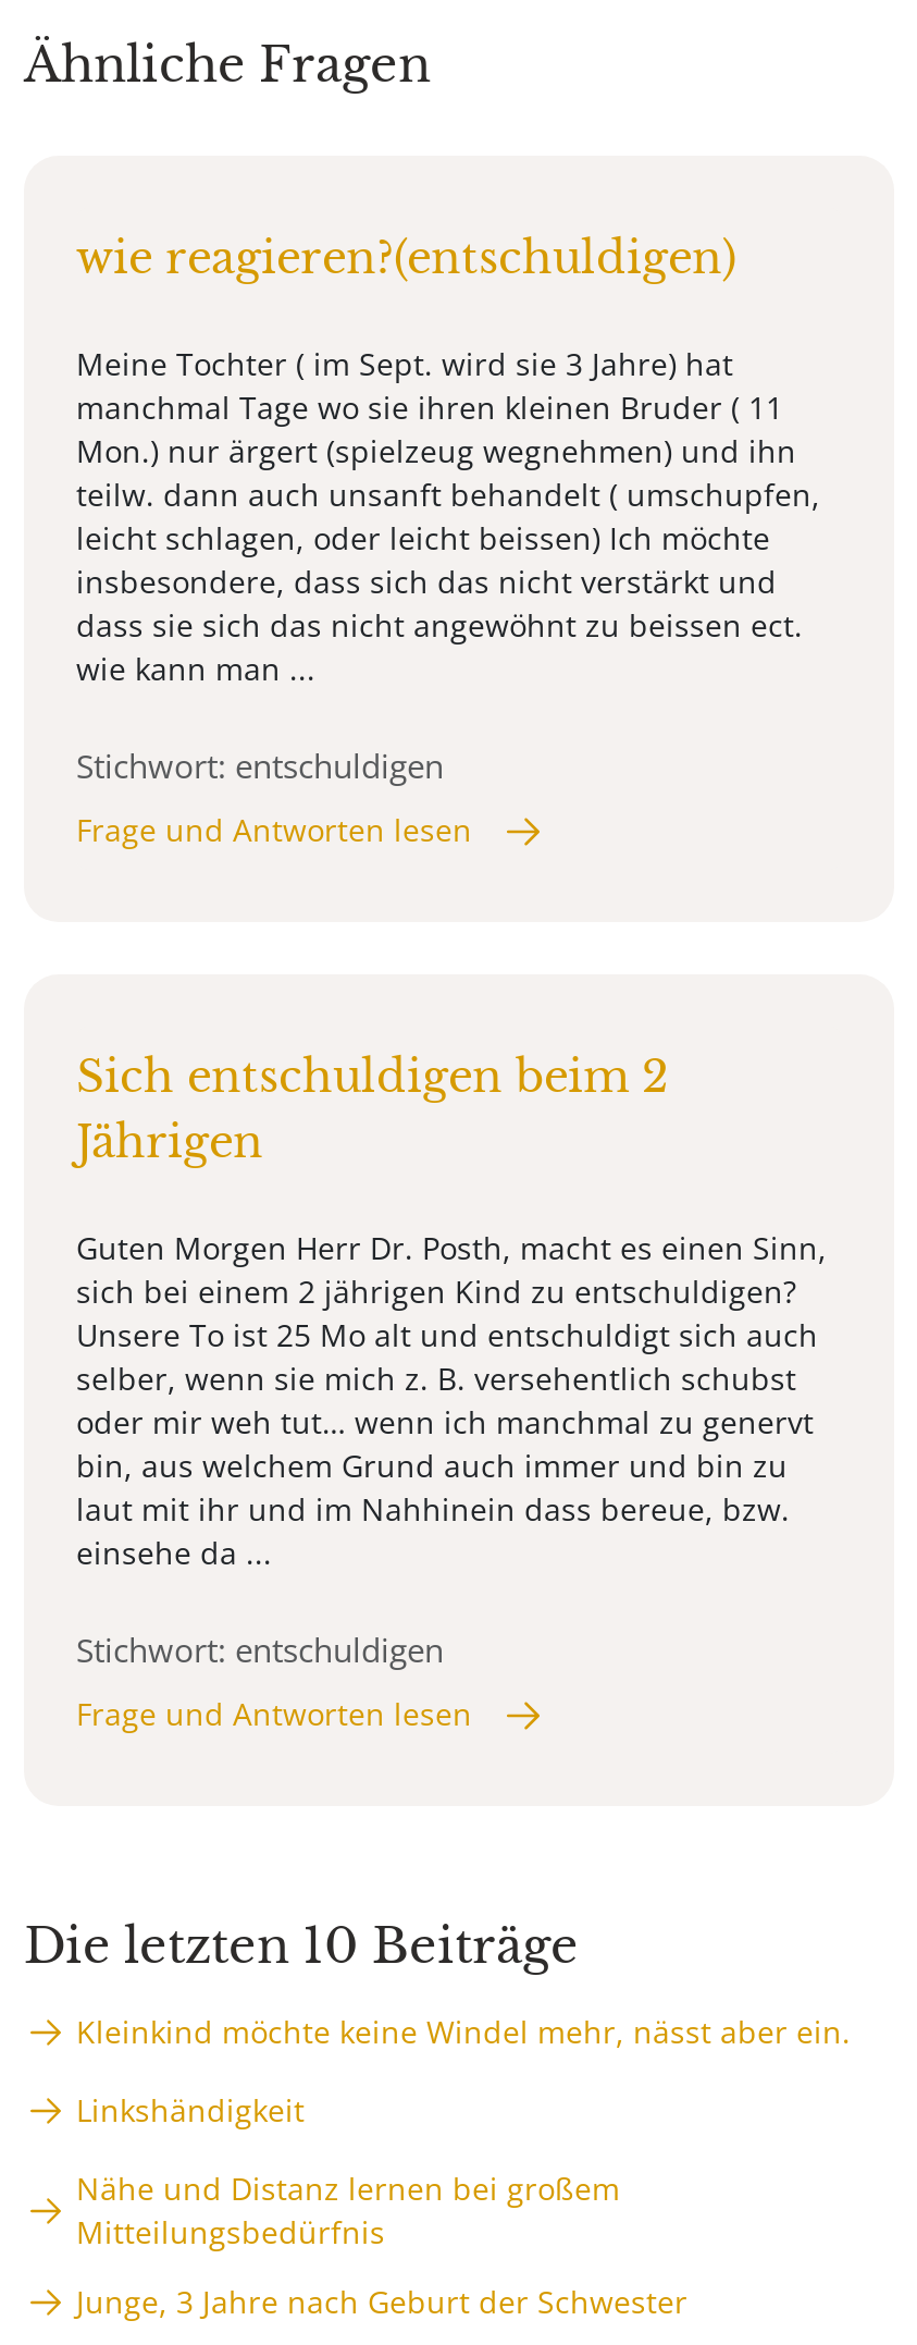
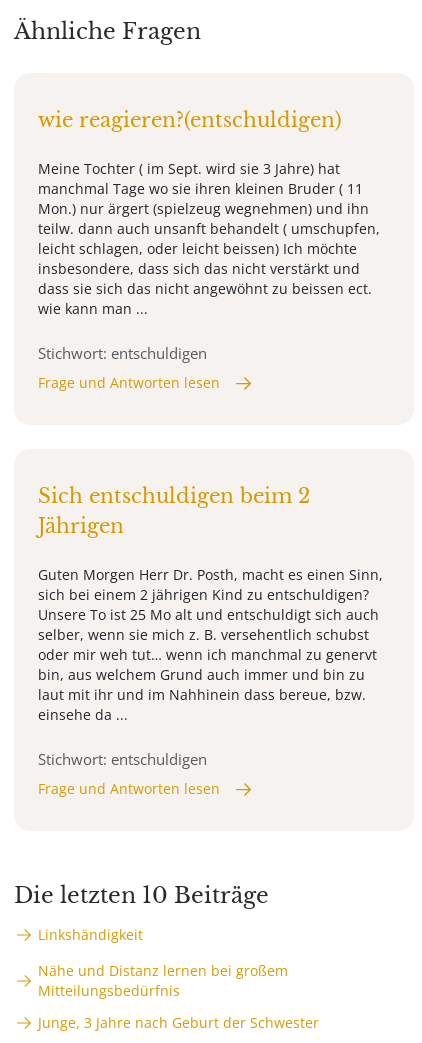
- Kleinkind möchte keine Windel mehr, nässt aber ein.
